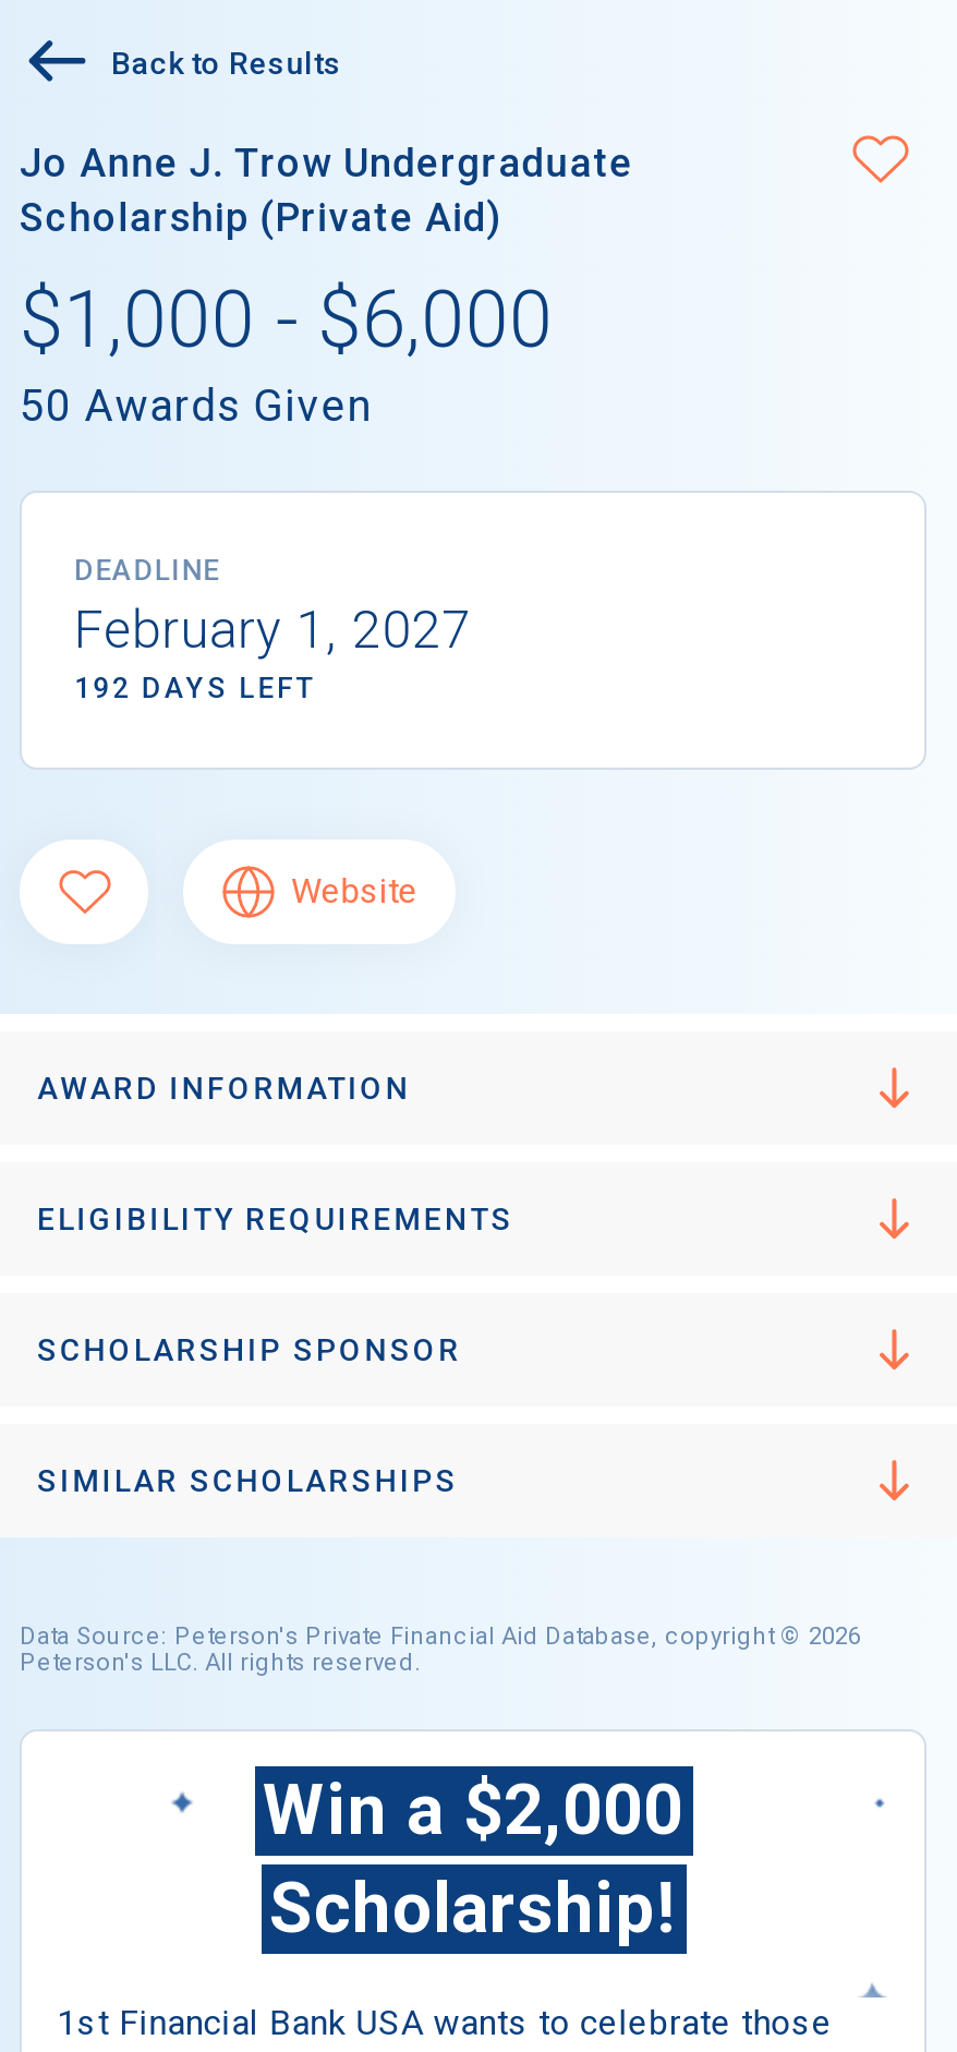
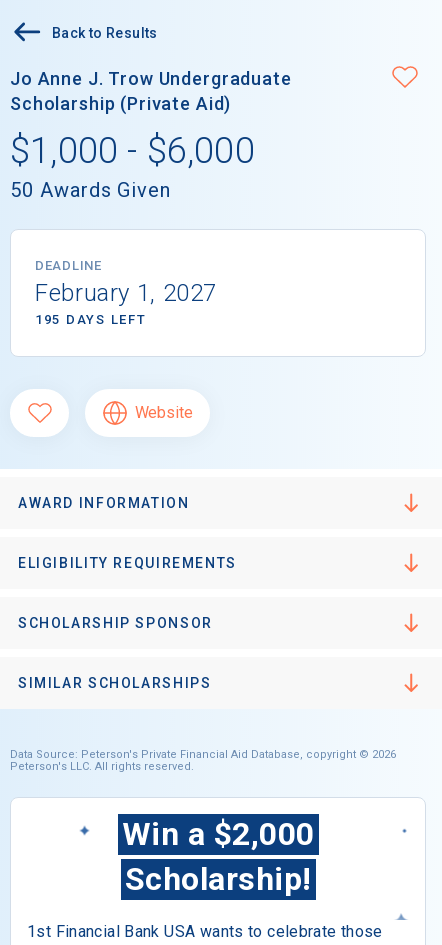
- 192 DAYS LEFT
+ 195 DAYS LEFT
